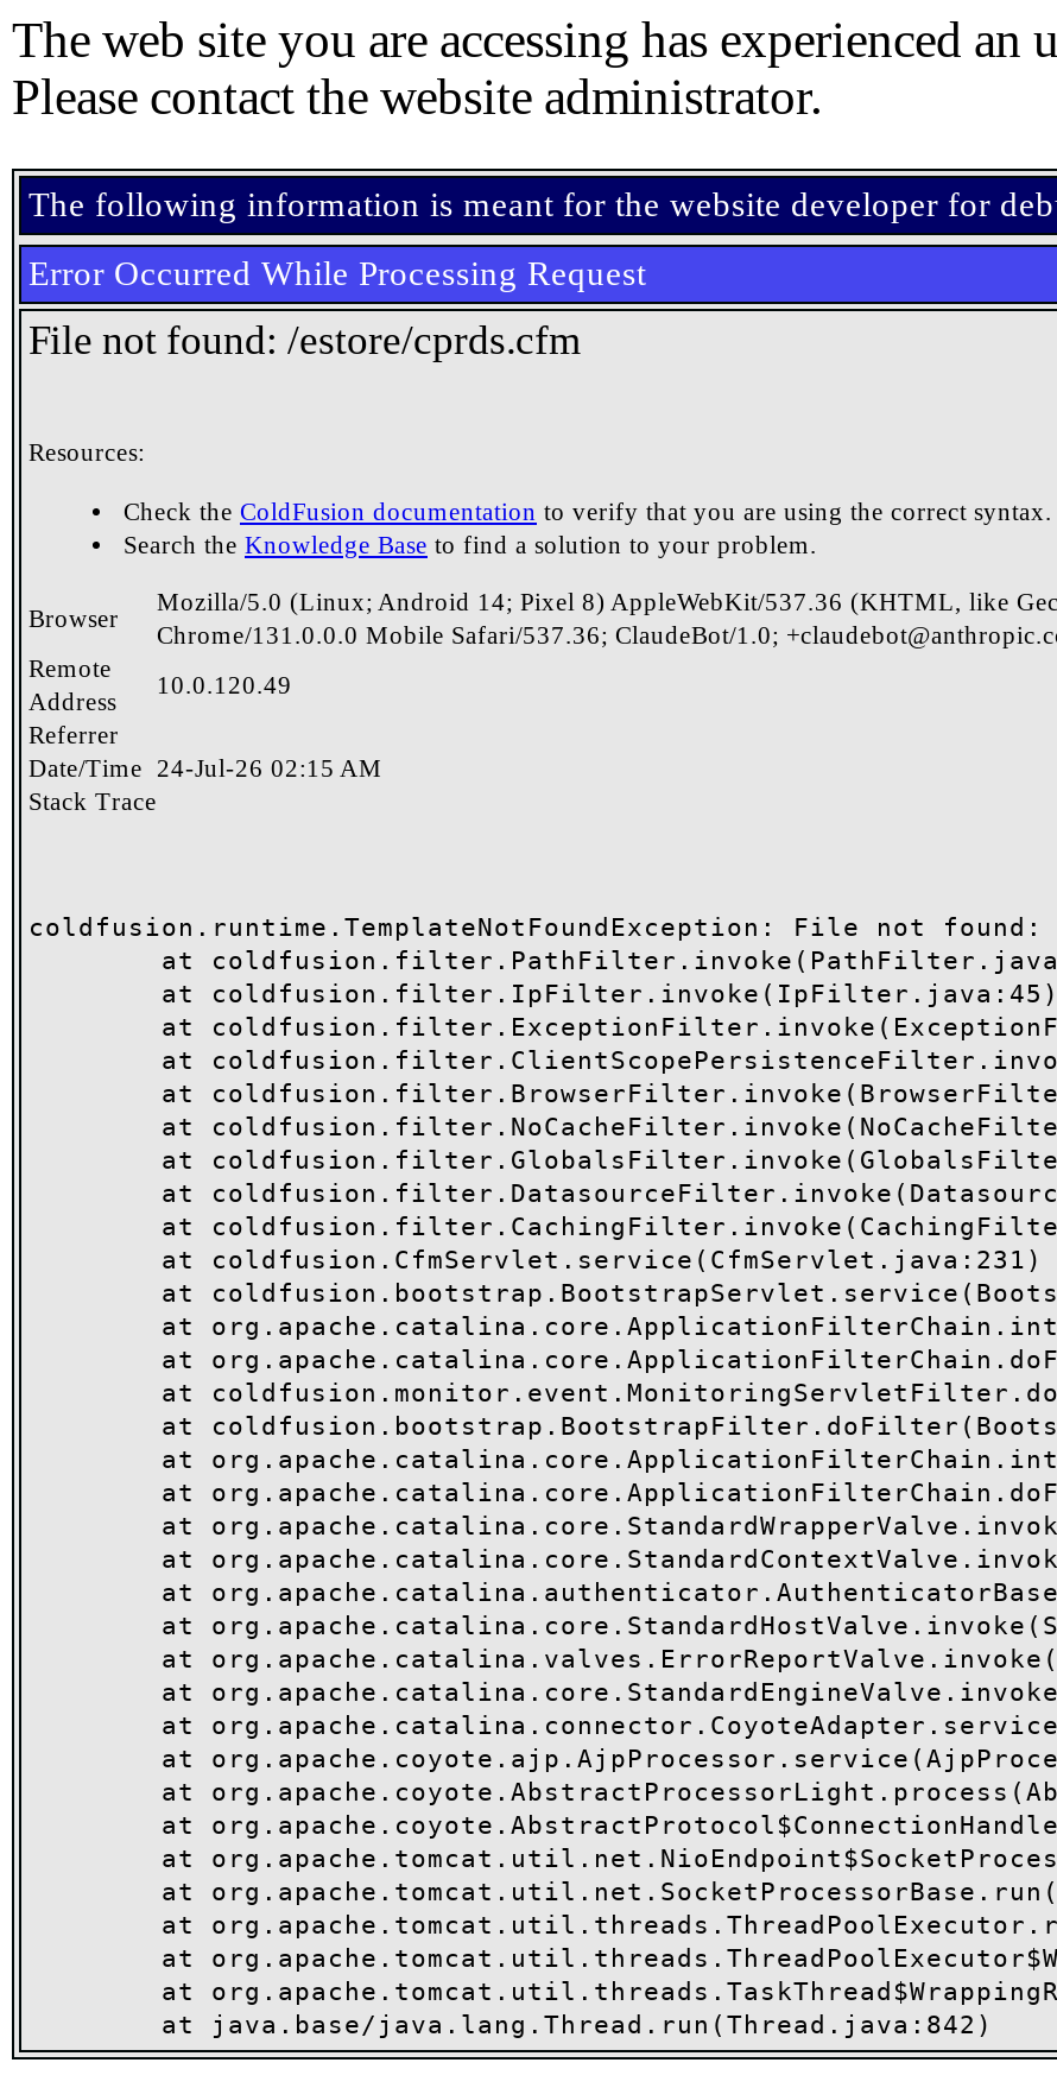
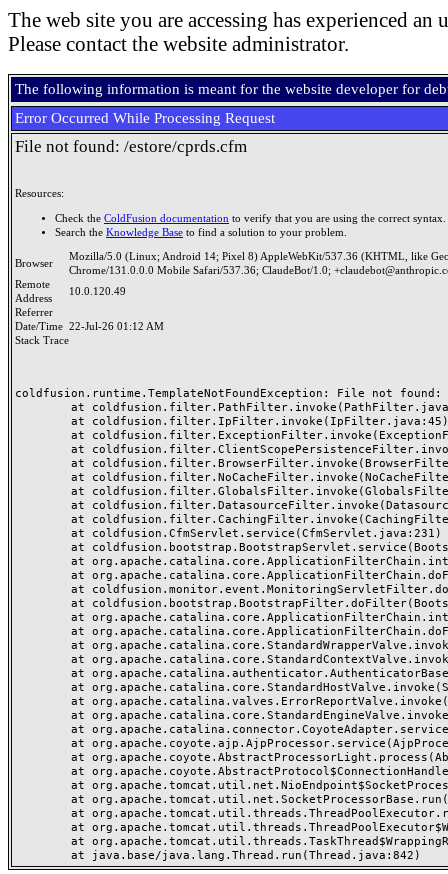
- Date/Time 24-Jul-26 02:15 AM
+ Date/Time 22-Jul-26 01:12 AM
